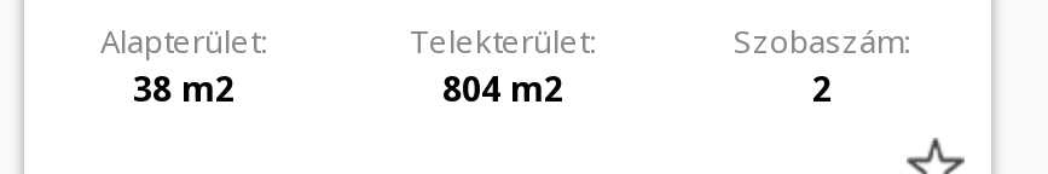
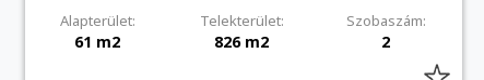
- 38 m2
+ 61 m2

- 804 m2
+ 826 m2
